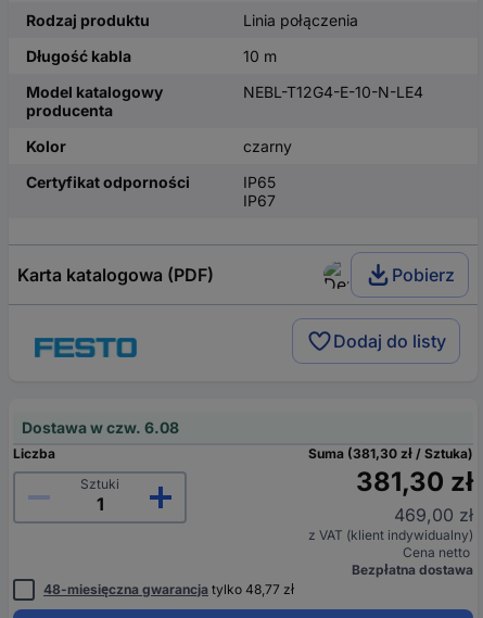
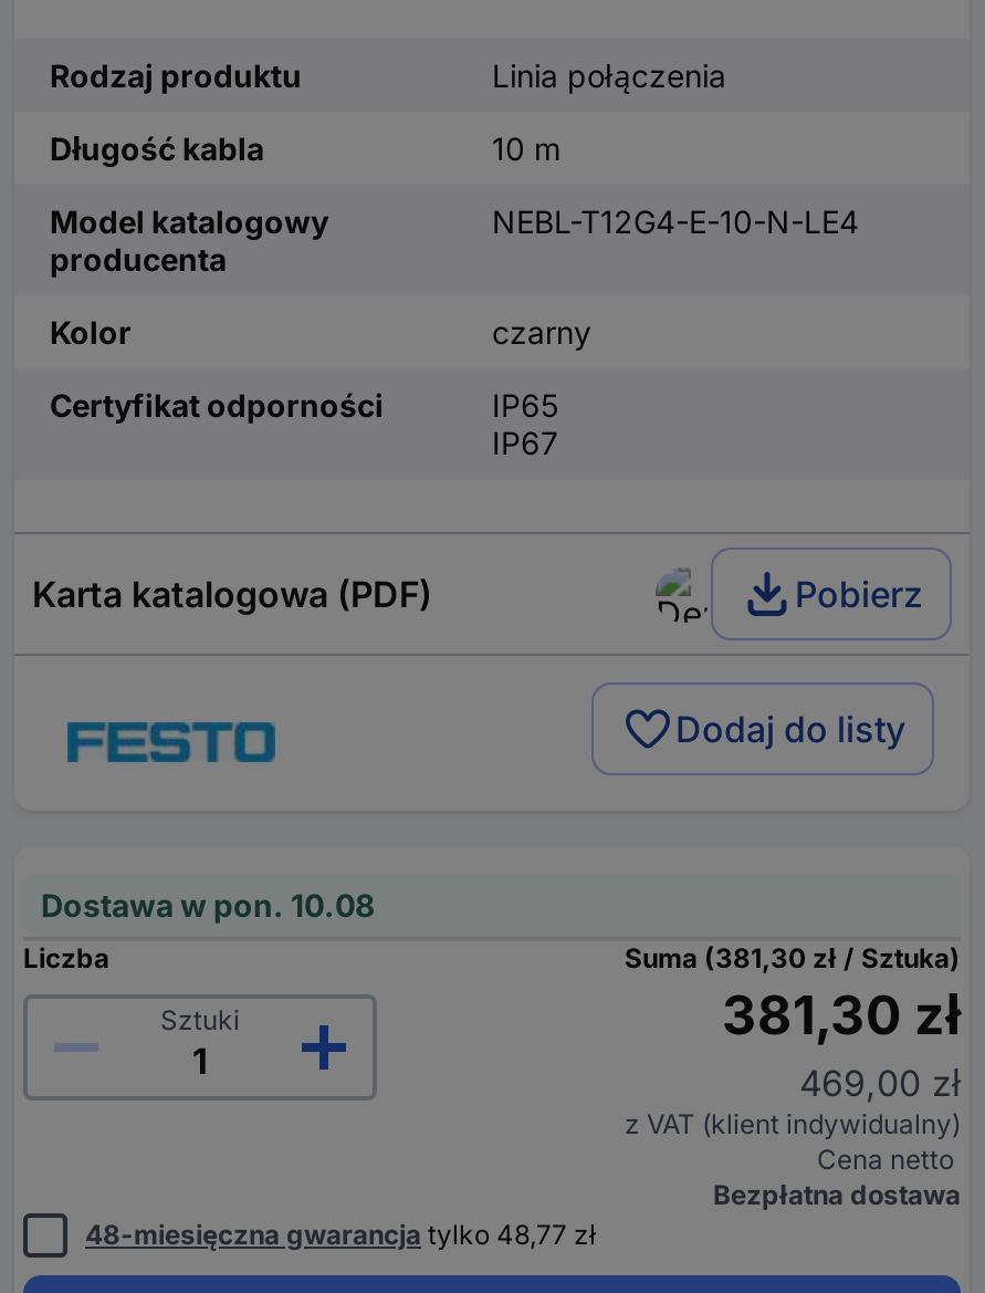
- Dostawa w czw. 6.08
+ Dostawa w pon. 10.08
